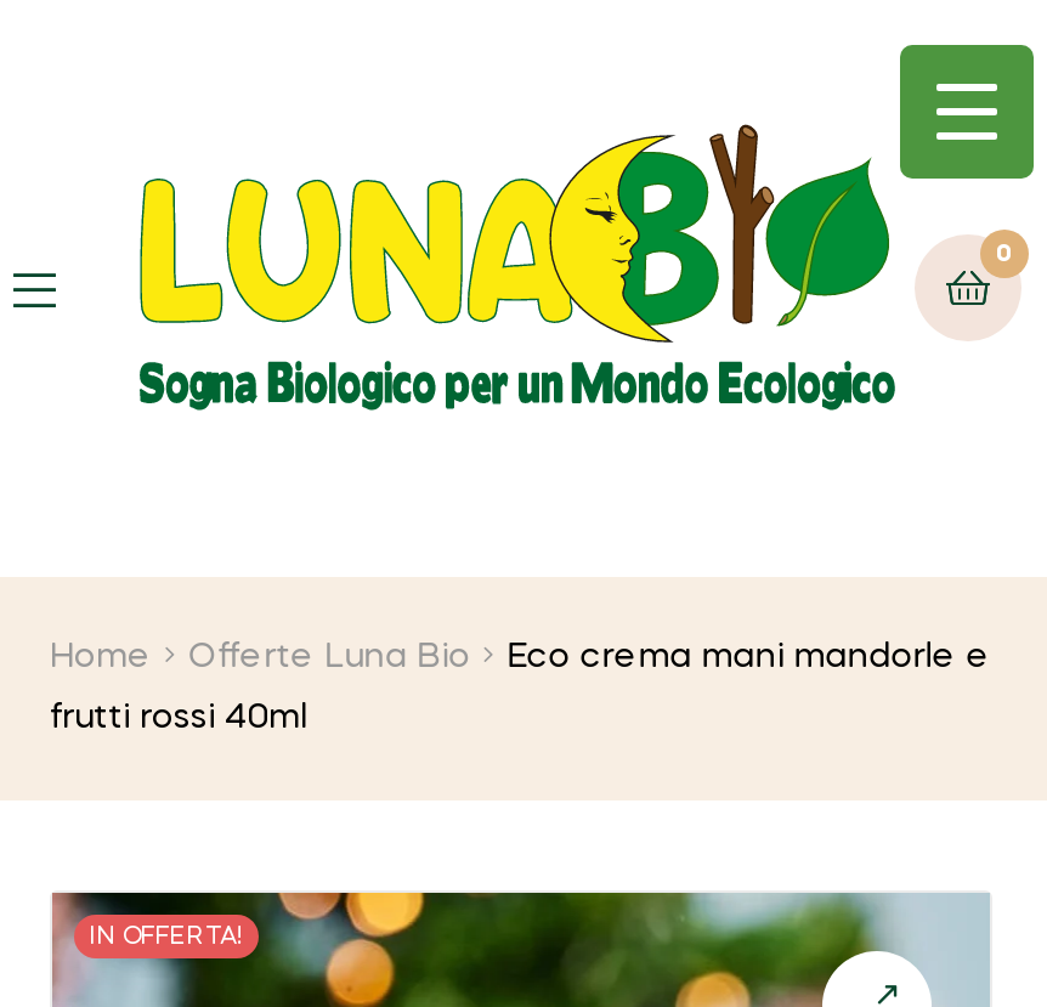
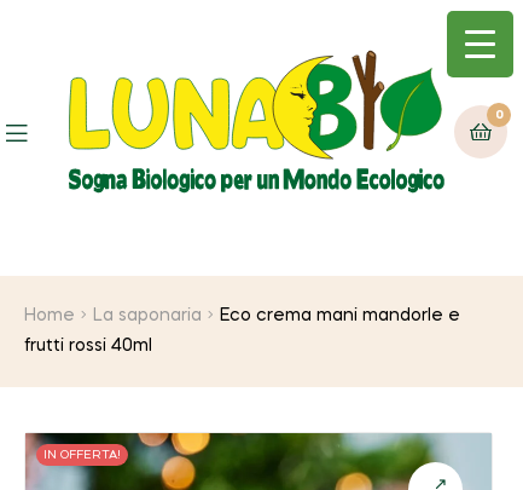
- Offerte Luna Bio
+ La saponaria
